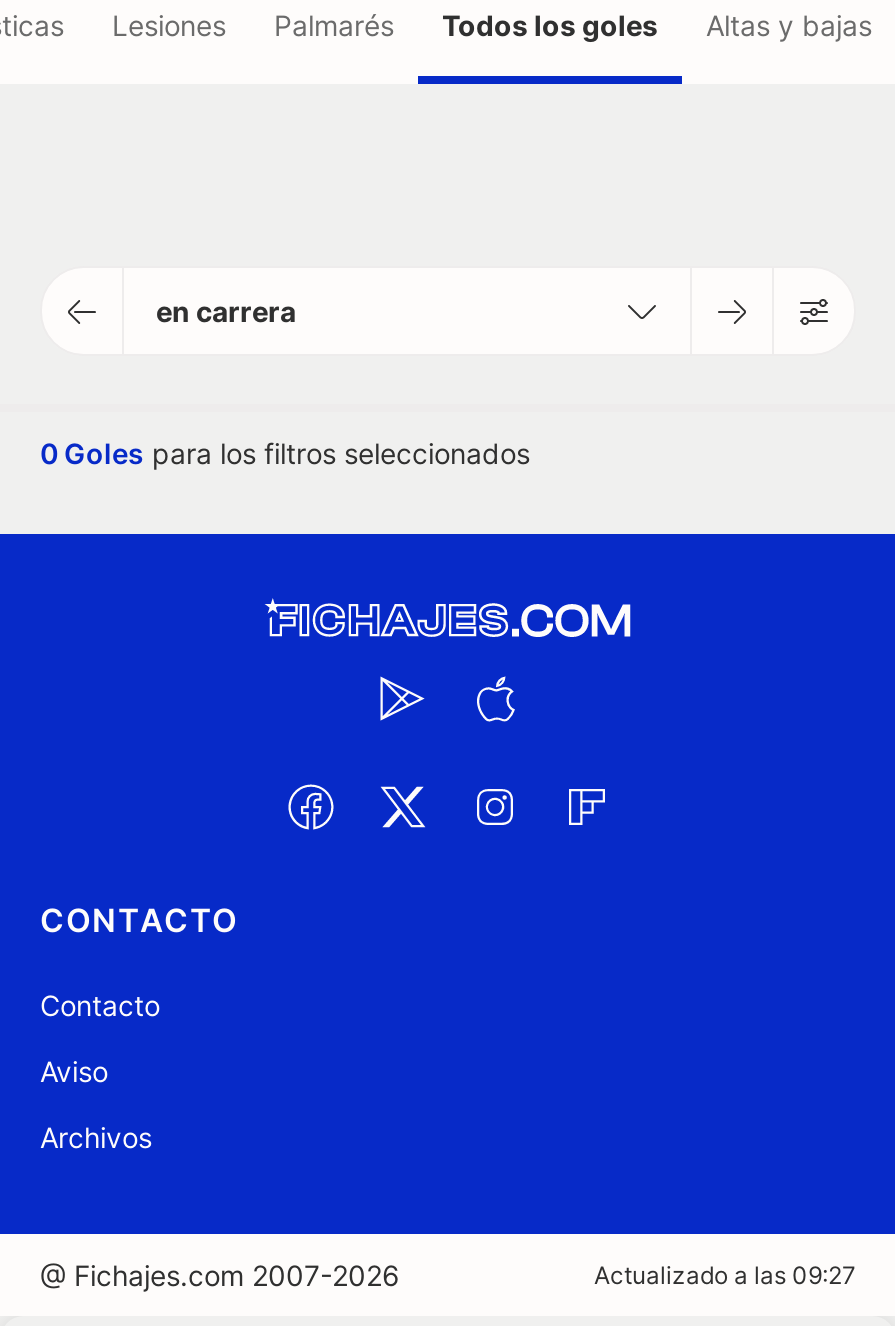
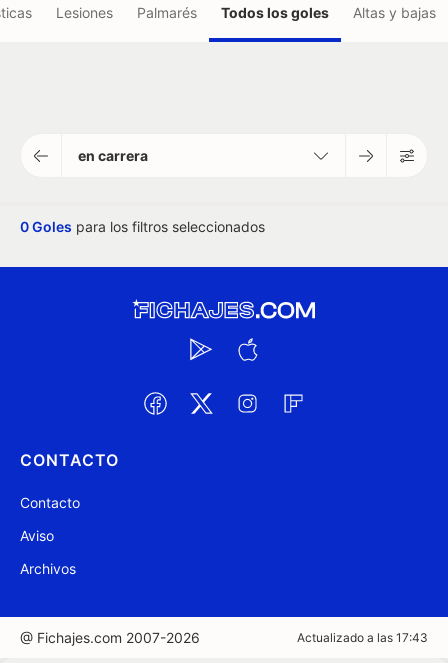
- Actualizado a las 09:27
+ Actualizado a las 17:43
